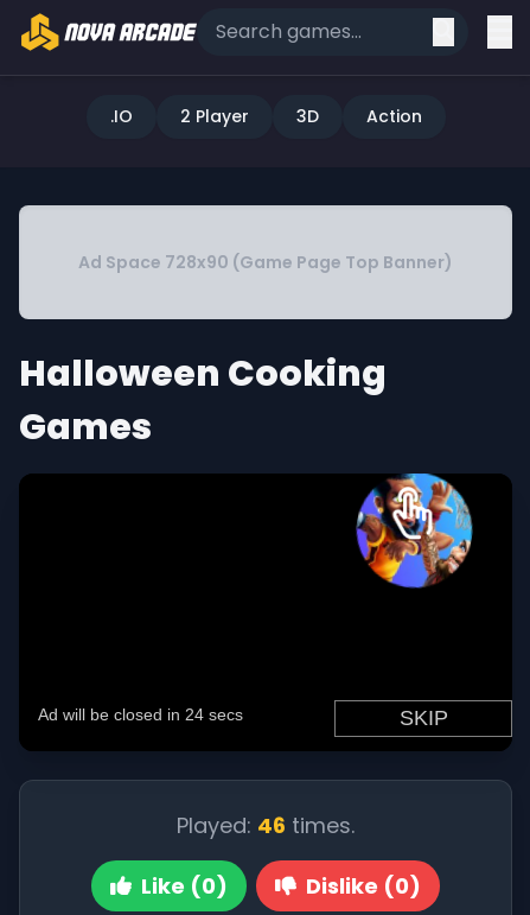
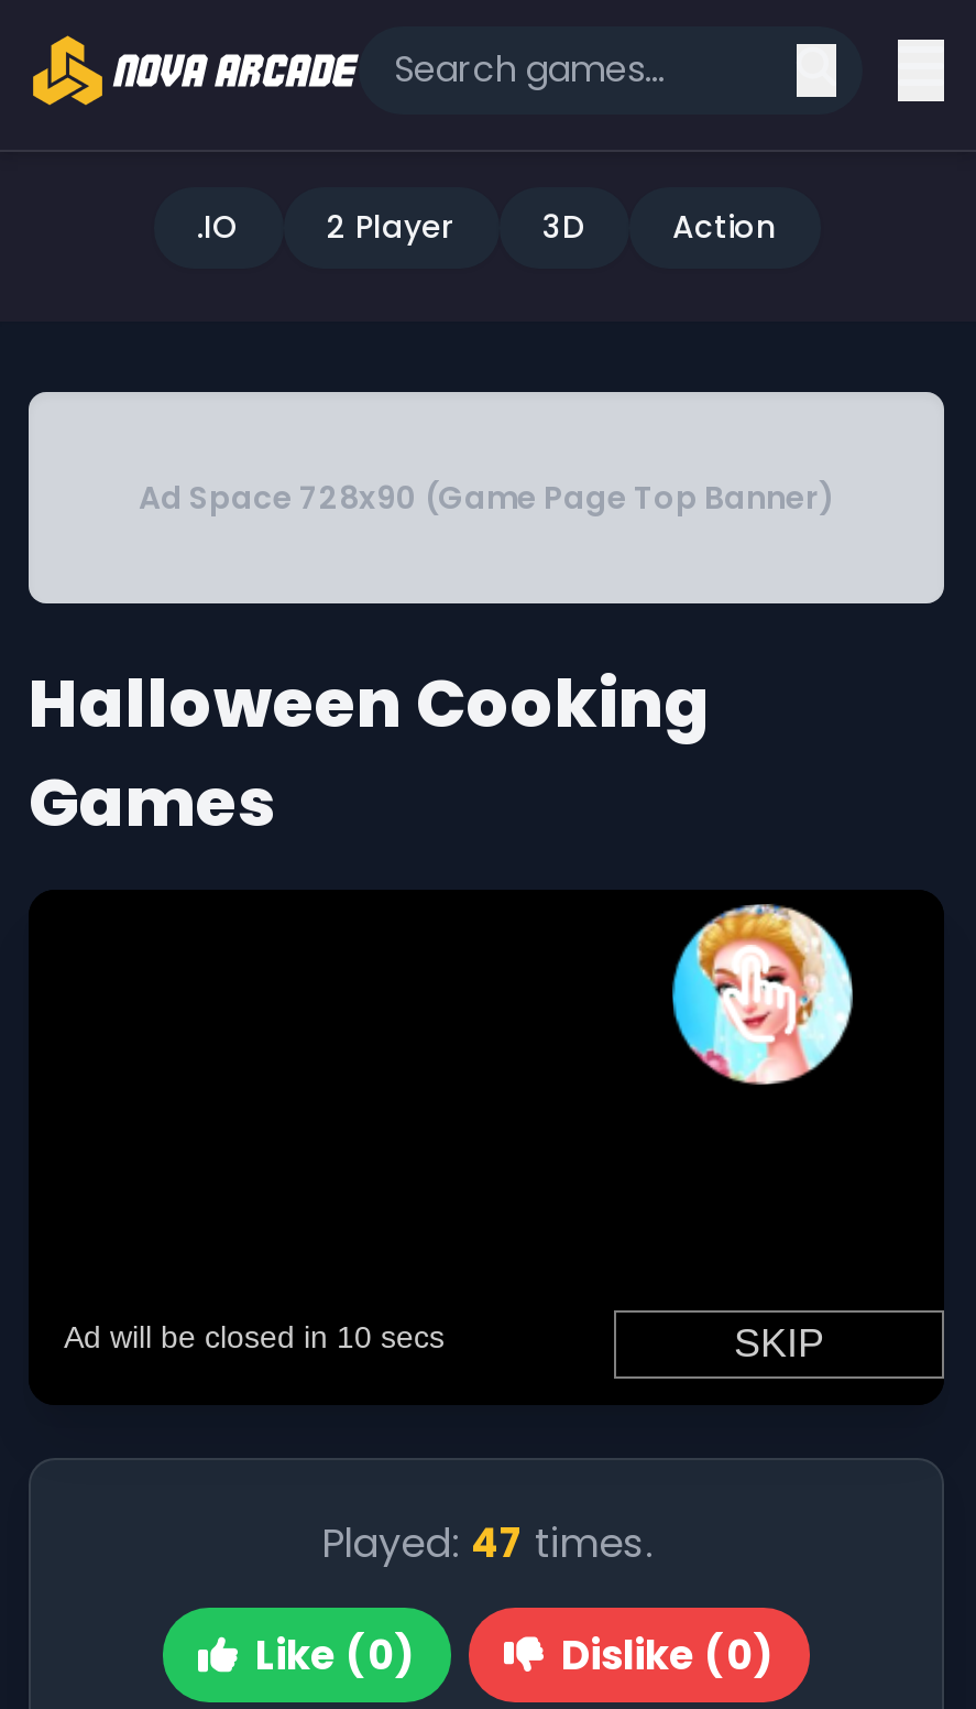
- [image]
+ [image]

- Played: 46 times.
+ Played: 47 times.
